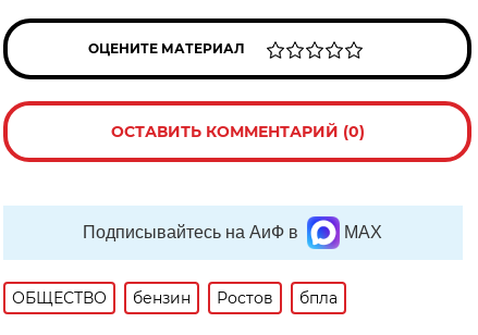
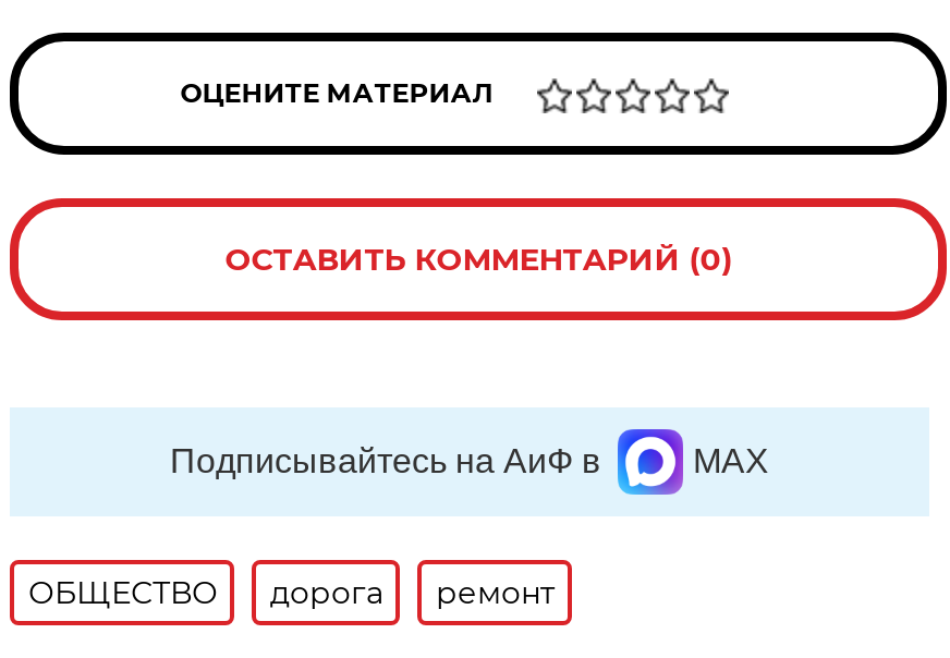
- бензин
- Ростов
- бпла
+ дорога
+ ремонт
